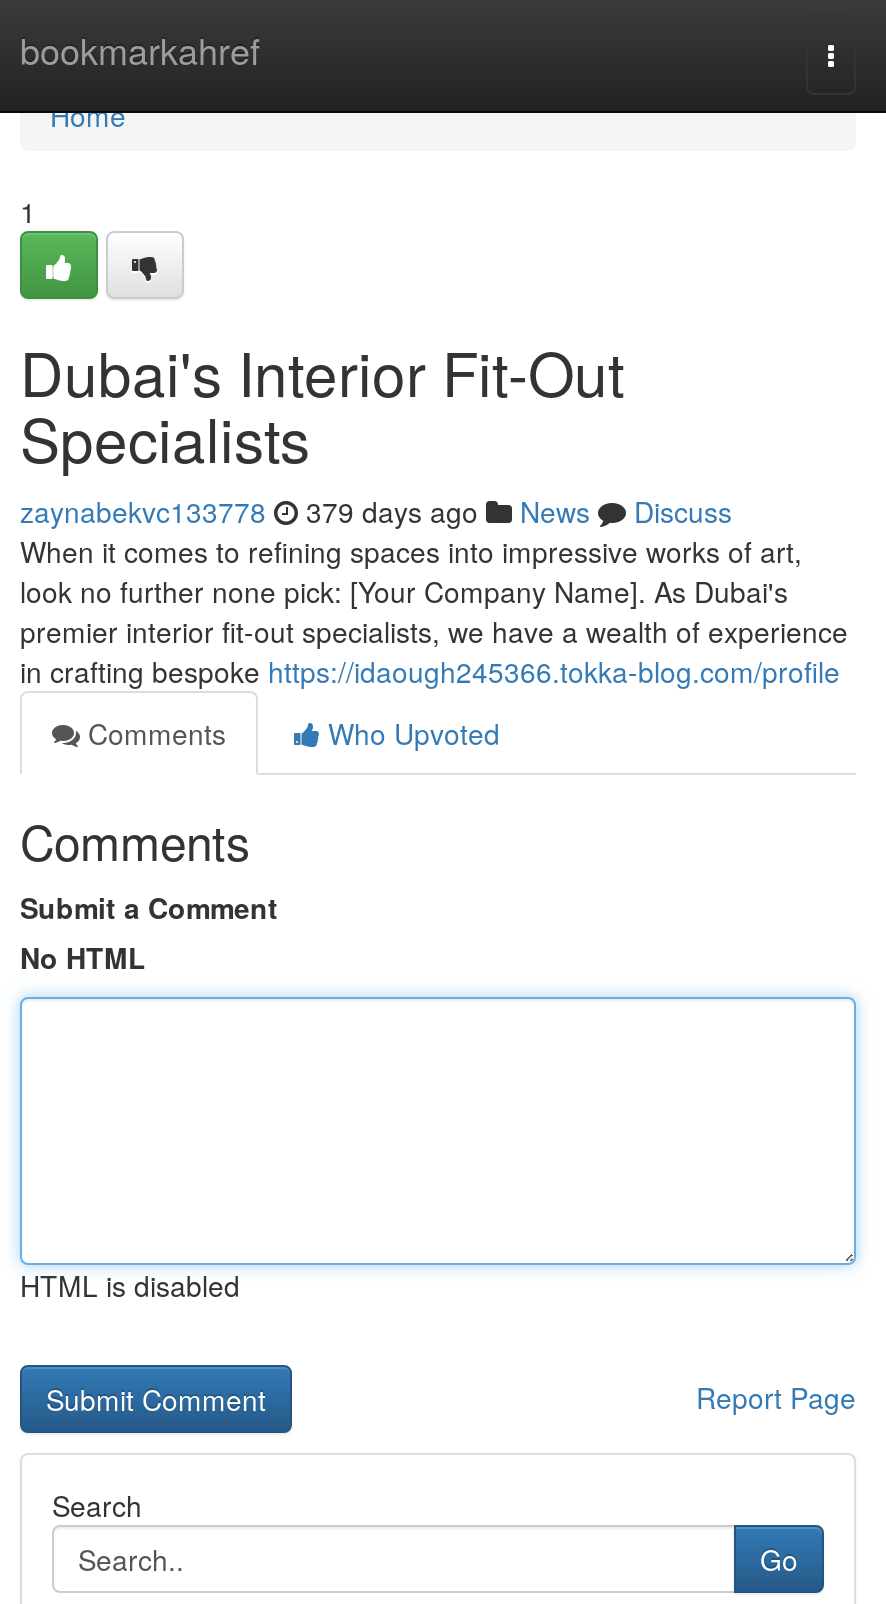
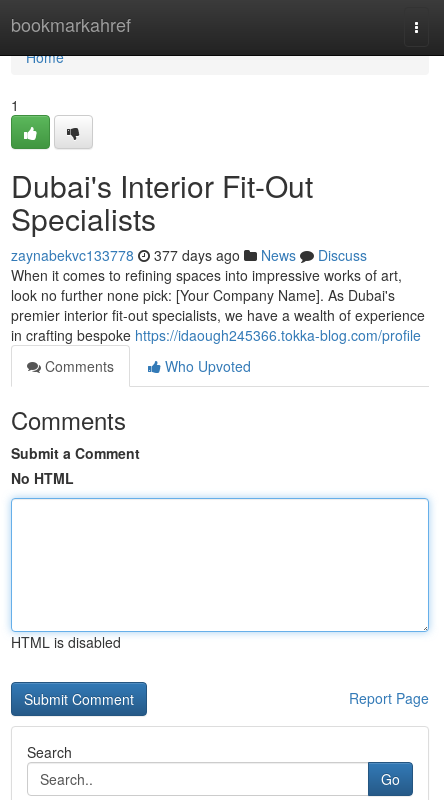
- zaynabekvc133778 379 days ago News Discuss
+ zaynabekvc133778 377 days ago News Discuss
